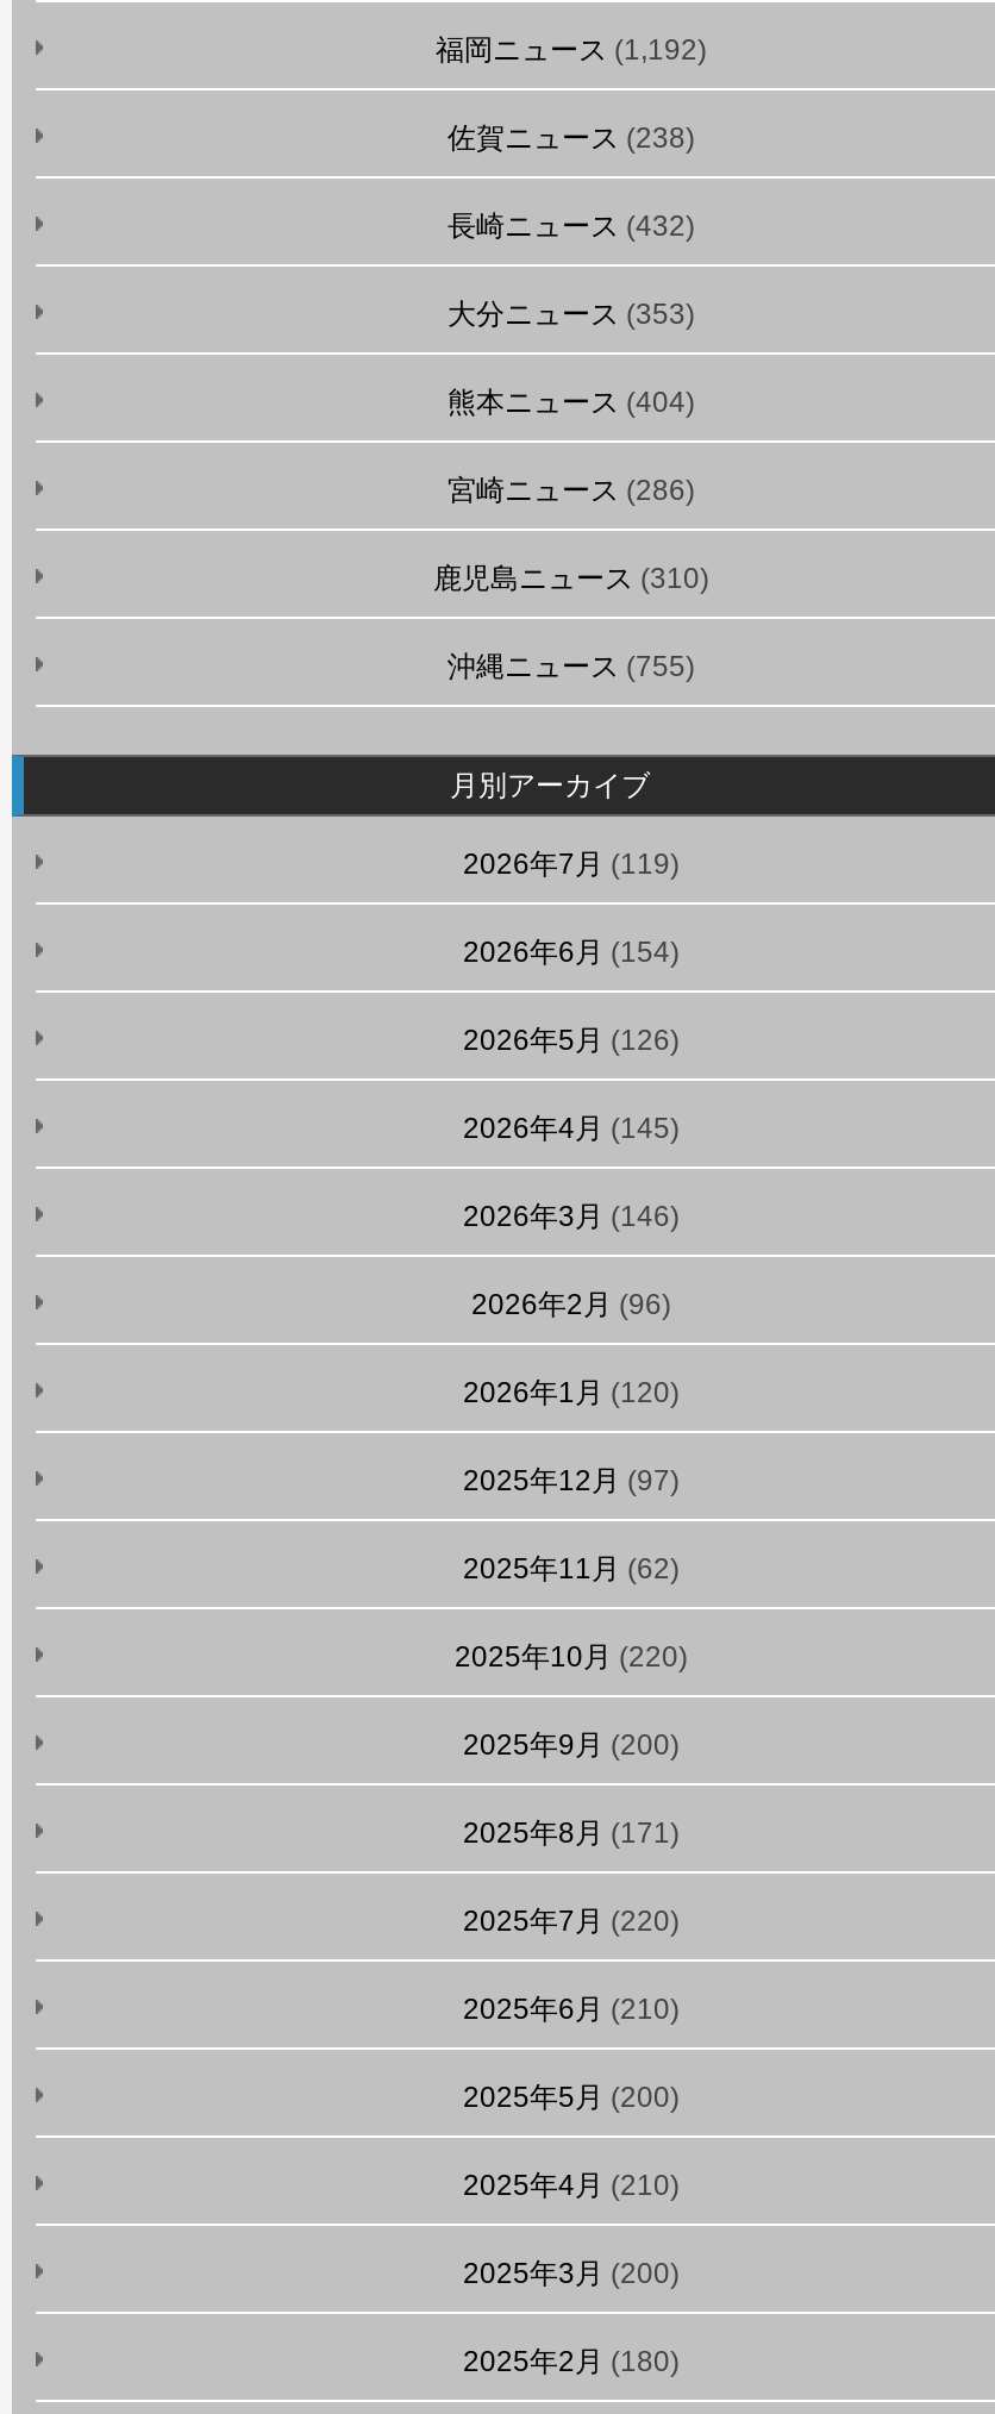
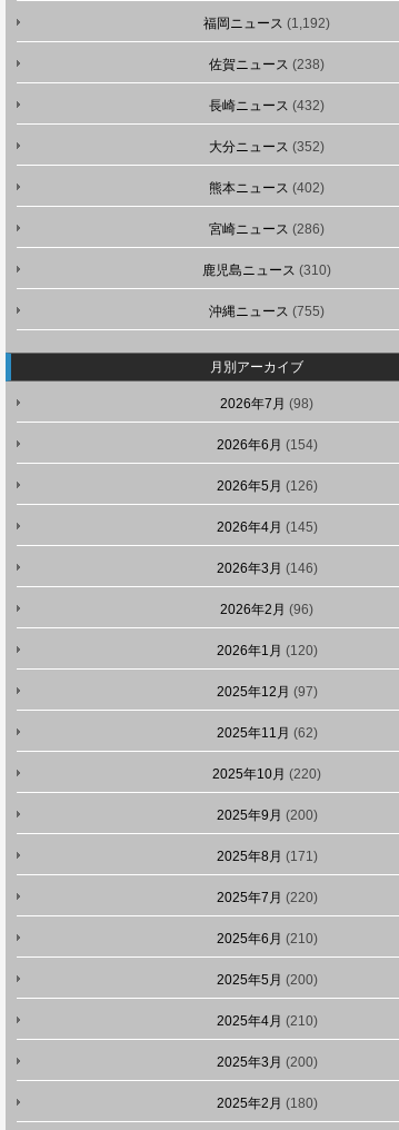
- 大分ニュース(353)
+ 大分ニュース(352)

- 熊本ニュース(404)
+ 熊本ニュース(402)

- 2026年7月(119)
+ 2026年7月(98)
